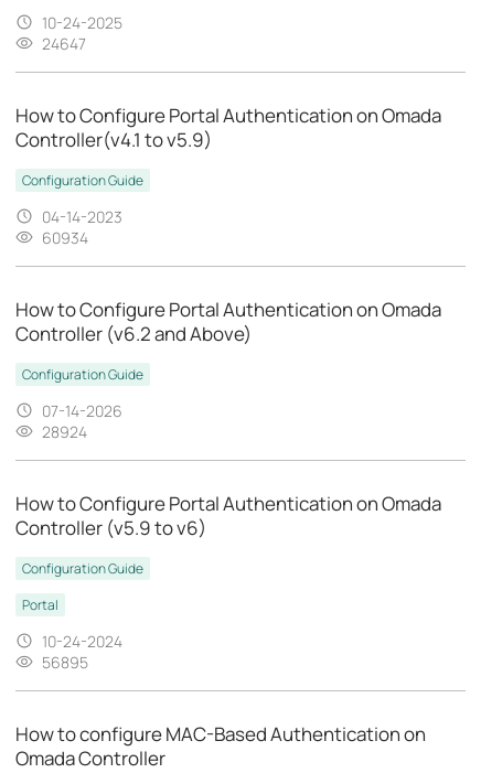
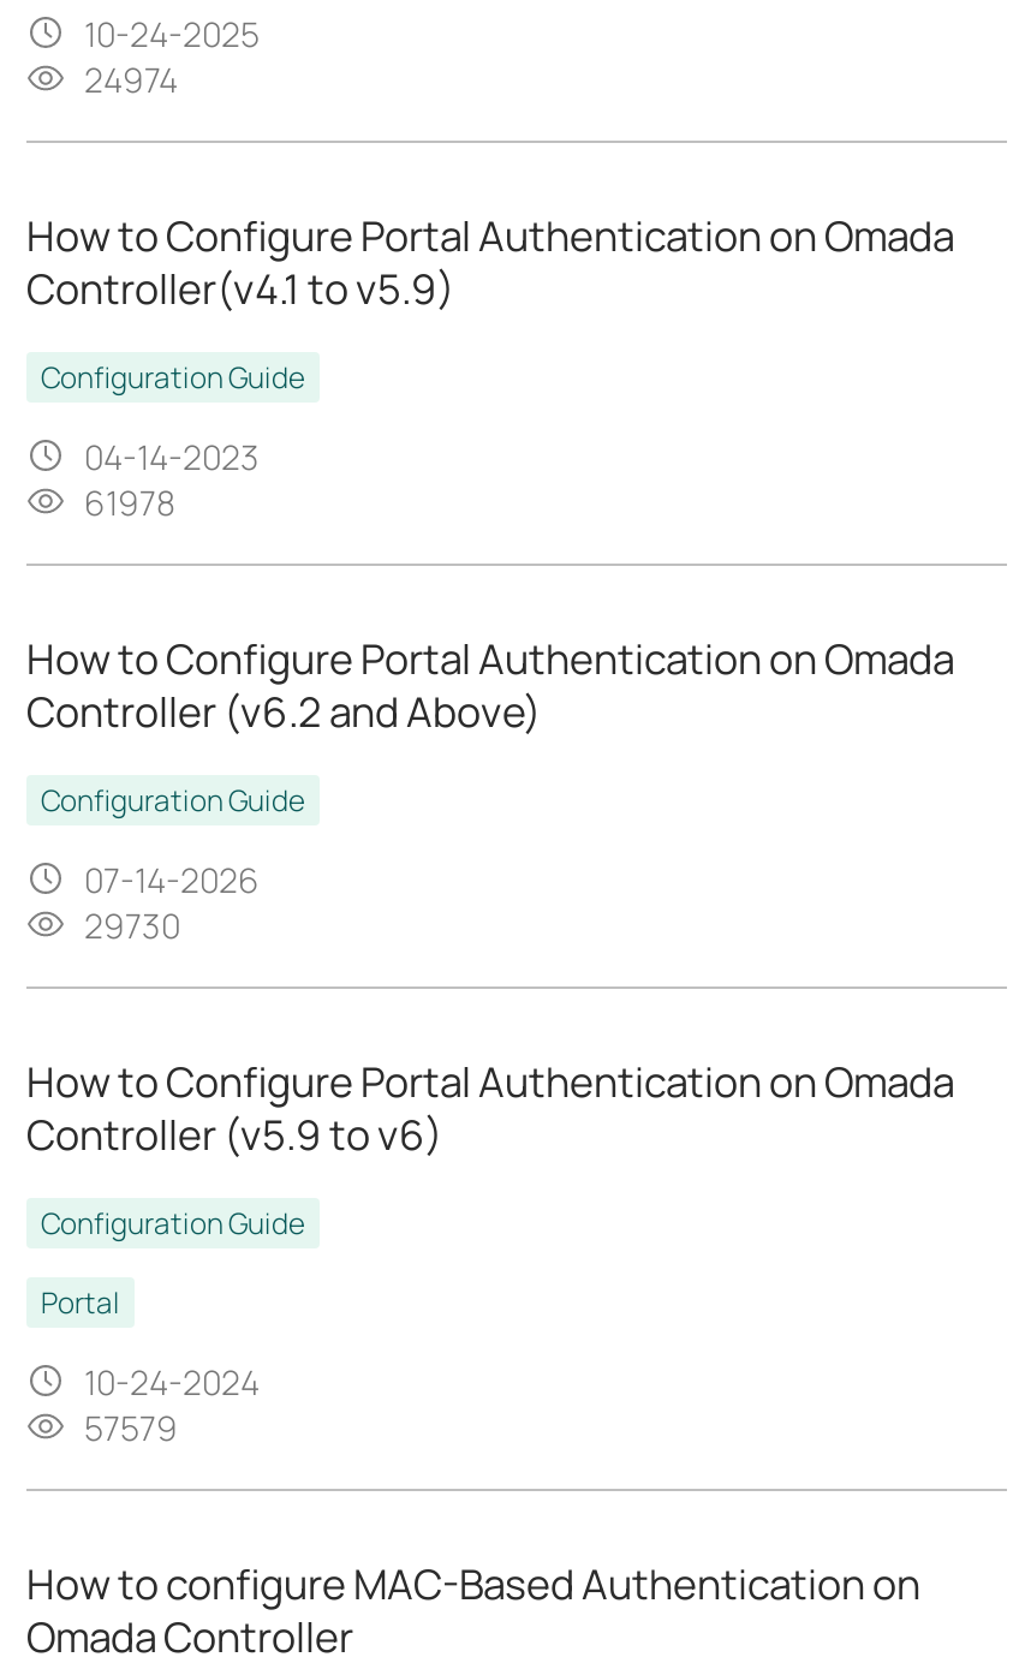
- 24647
+ 24974

- 60934
+ 61978

- 28924
+ 29730

- 56895
+ 57579
